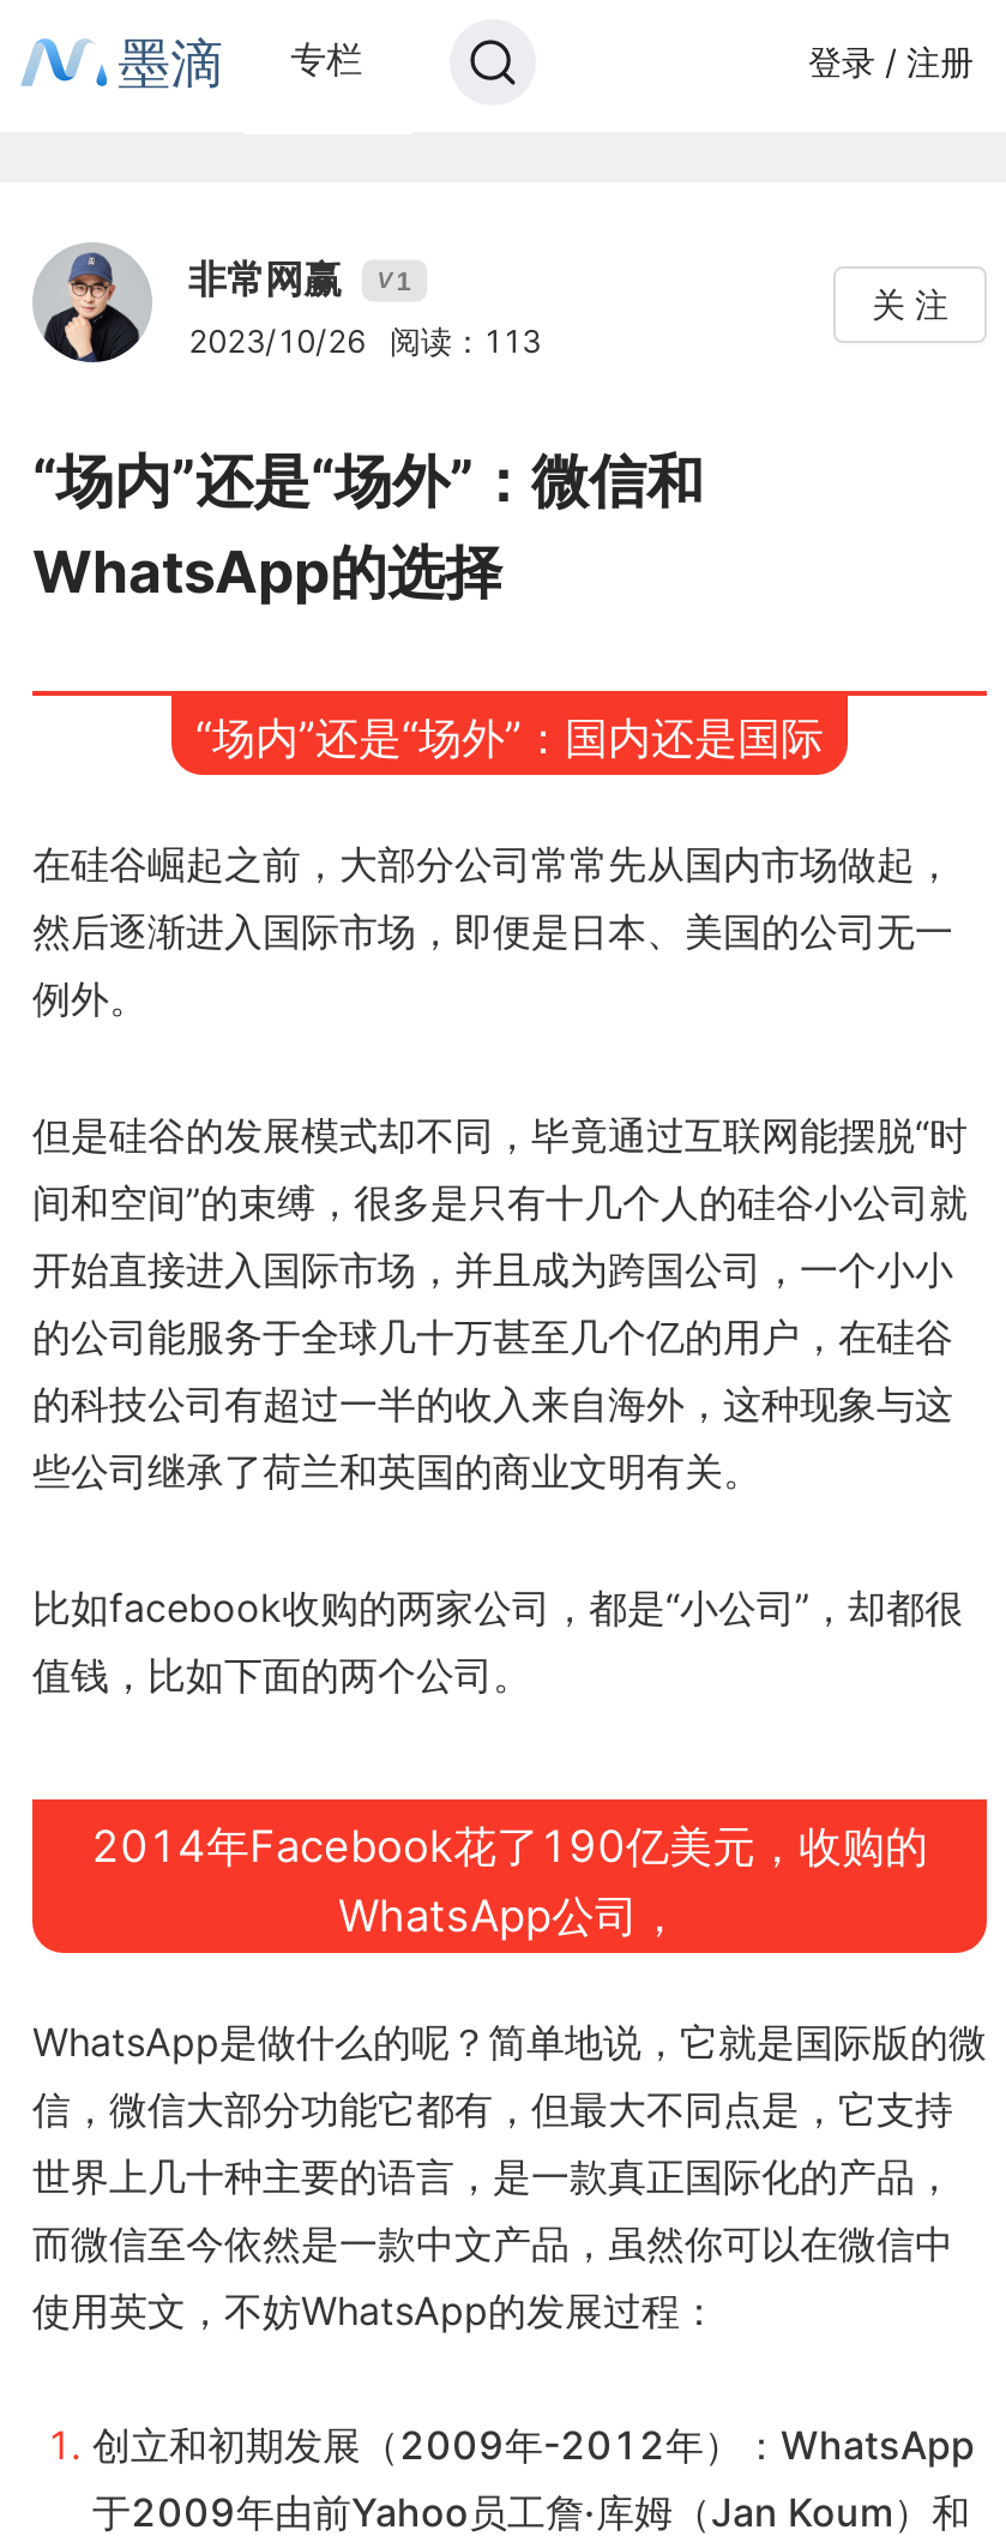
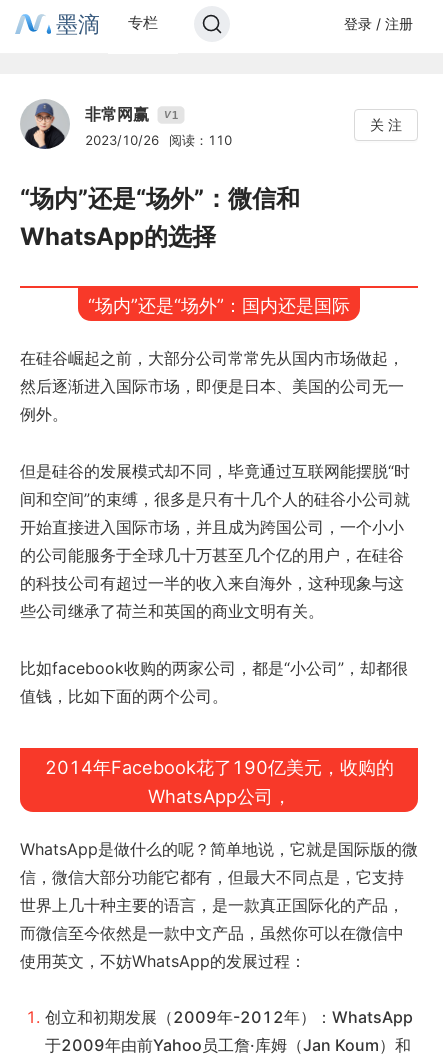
- 2023/10/26 阅读：113
+ 2023/10/26 阅读：110
